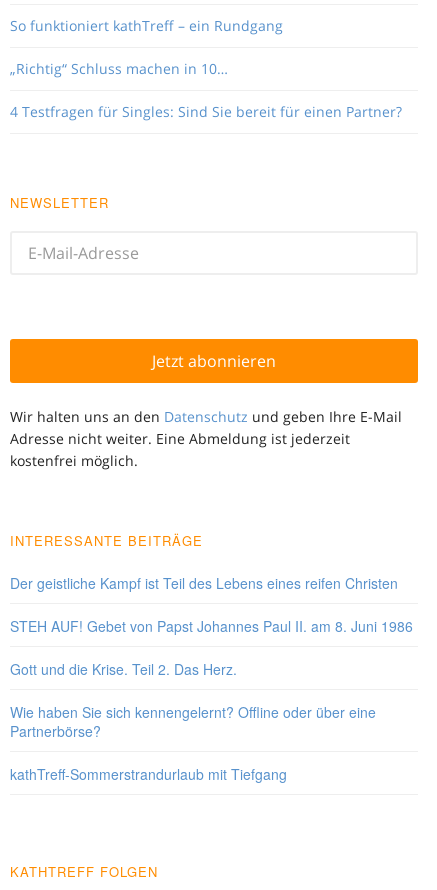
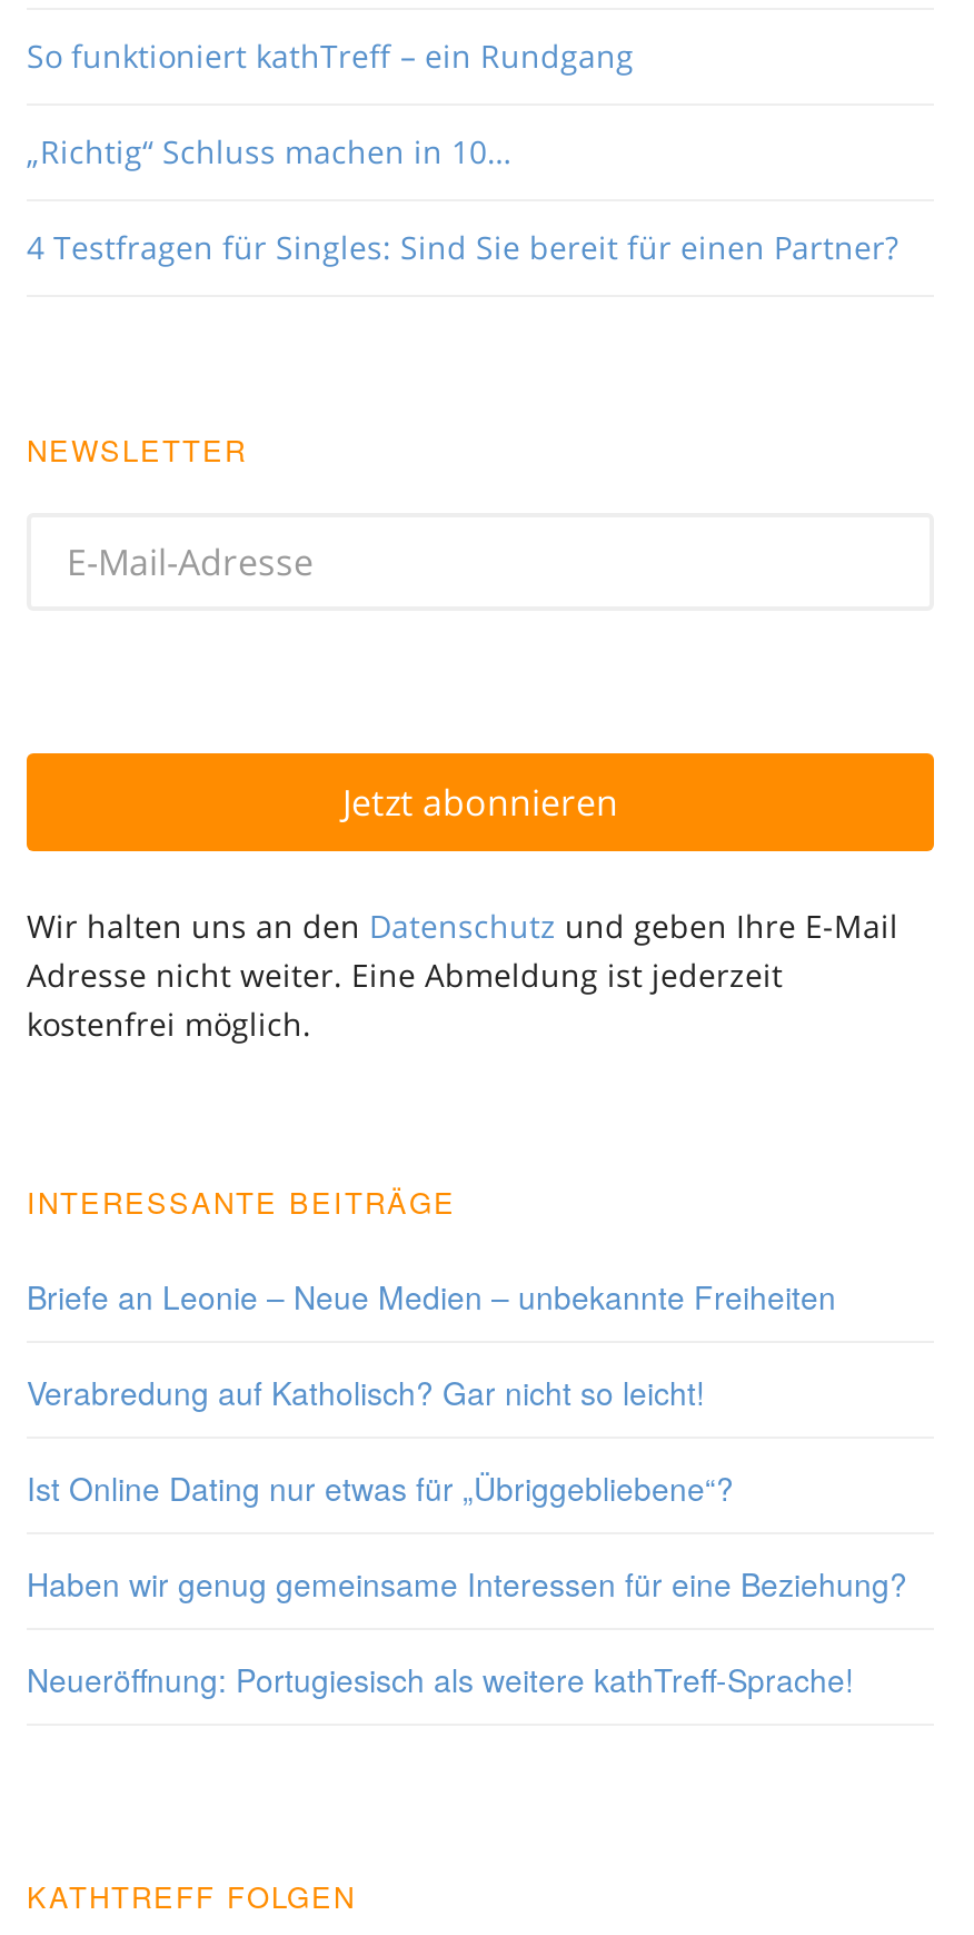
- Der geistliche Kampf ist Teil des Lebens eines reifen Christen
+ Briefe an Leonie – Neue Medien – unbekannte Freiheiten

- STEH AUF! Gebet von Papst Johannes Paul II. am 8. Juni 1986
+ Verabredung auf Katholisch? Gar nicht so leicht!

- Gott und die Krise. Teil 2. Das Herz.
+ Ist Online Dating nur etwas für „Übriggebliebene“?

- Wie haben Sie sich kennengelernt? Offline oder über eine
- Partnerbörse?
+ Haben wir genug gemeinsame Interessen für eine Beziehung?

- kathTreff-Sommerstrandurlaub mit Tiefgang
+ Neueröffnung: Portugiesisch als weitere kathTreff-Sprache!
